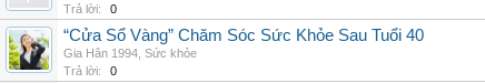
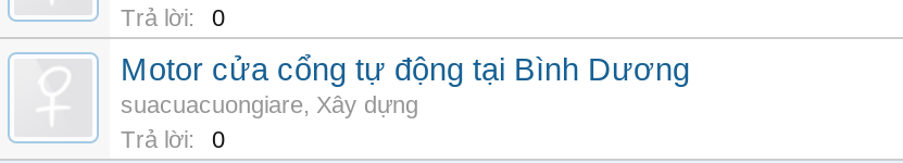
- [image]

- “Cửa Sổ Vàng” Chăm Sóc Sức Khỏe Sau Tuổi 40
- Gia Hân 1994, Sức khỏe
+ Motor cửa cổng tự động tại Bình Dương
+ suacuacuongiare, Xây dựng
